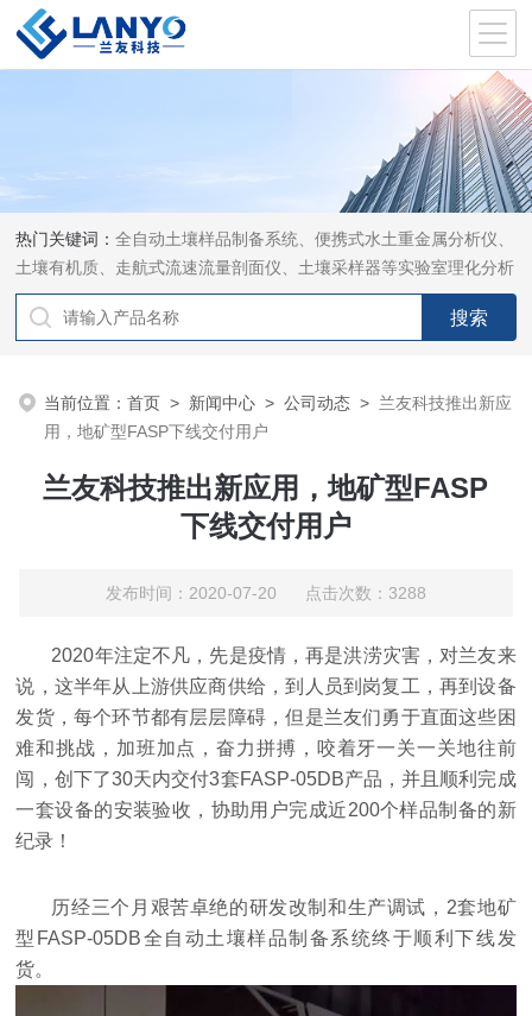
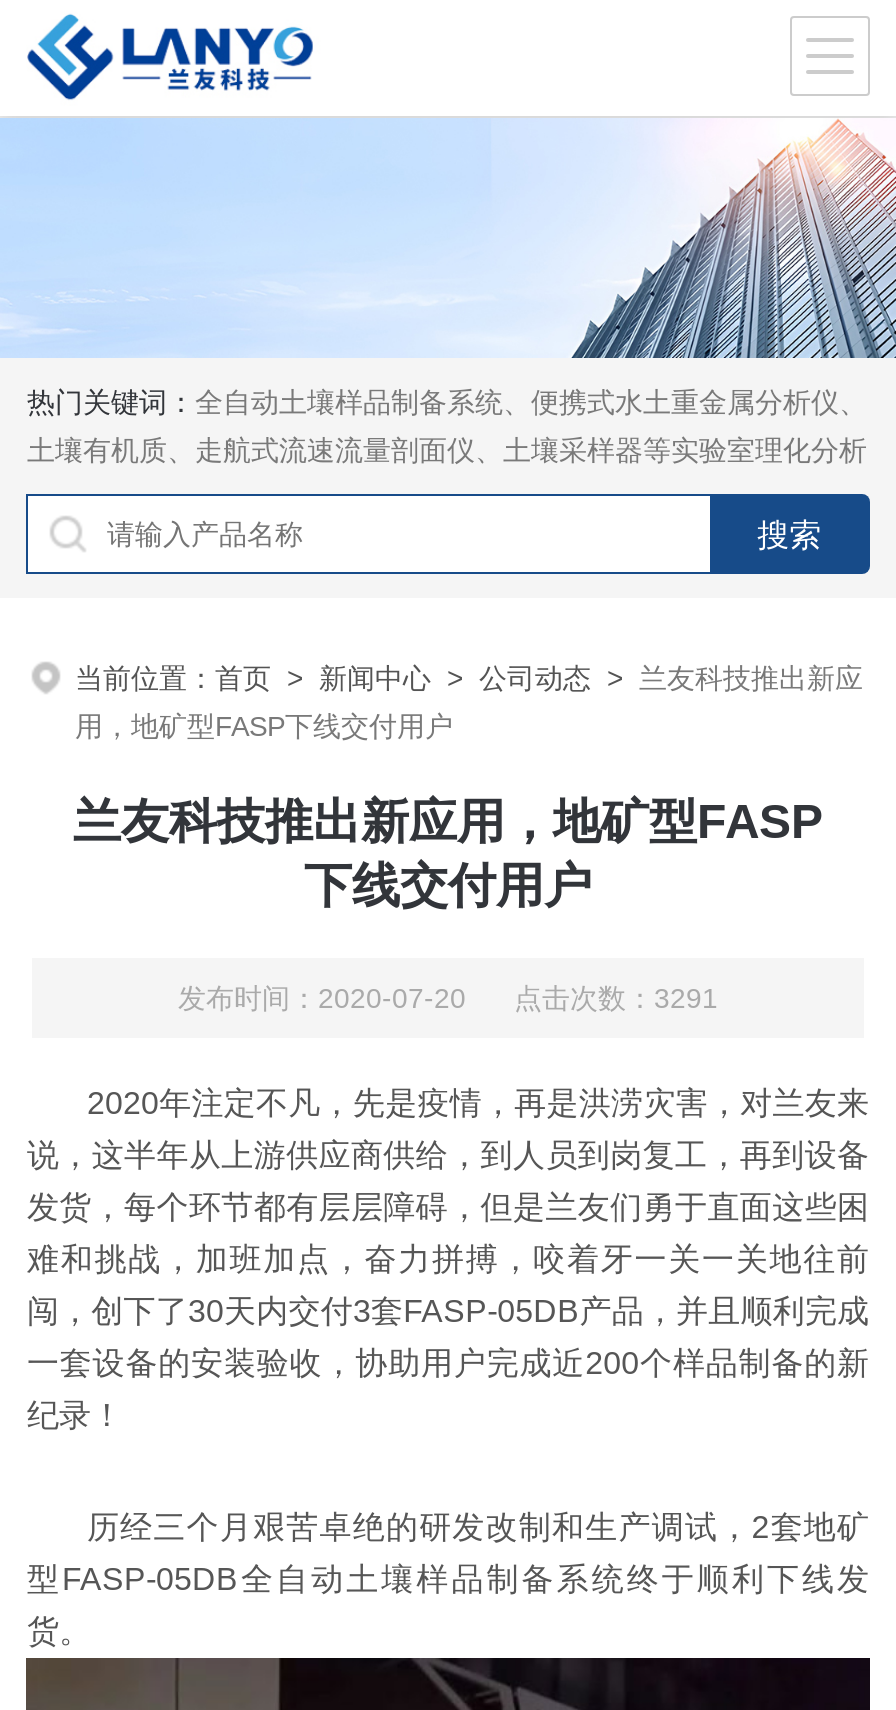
- 发布时间：2020-07-20 点击次数：3288
+ 发布时间：2020-07-20 点击次数：3291
